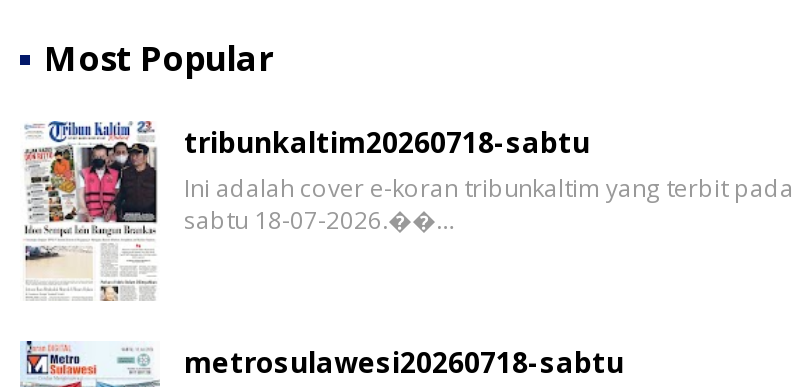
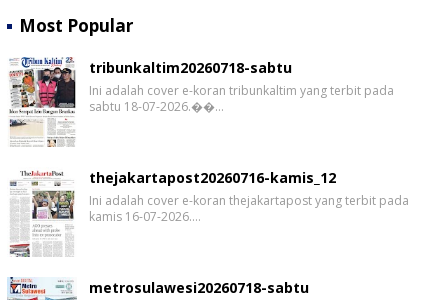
+ [image]
+ thejakartapost20260716-kamis_12
+ Ini adalah cover e-koran thejakartapost yang terbit pada
+ kamis 16-07-2026.…
